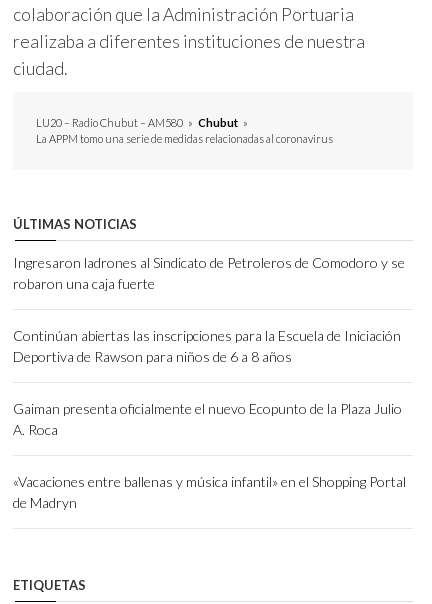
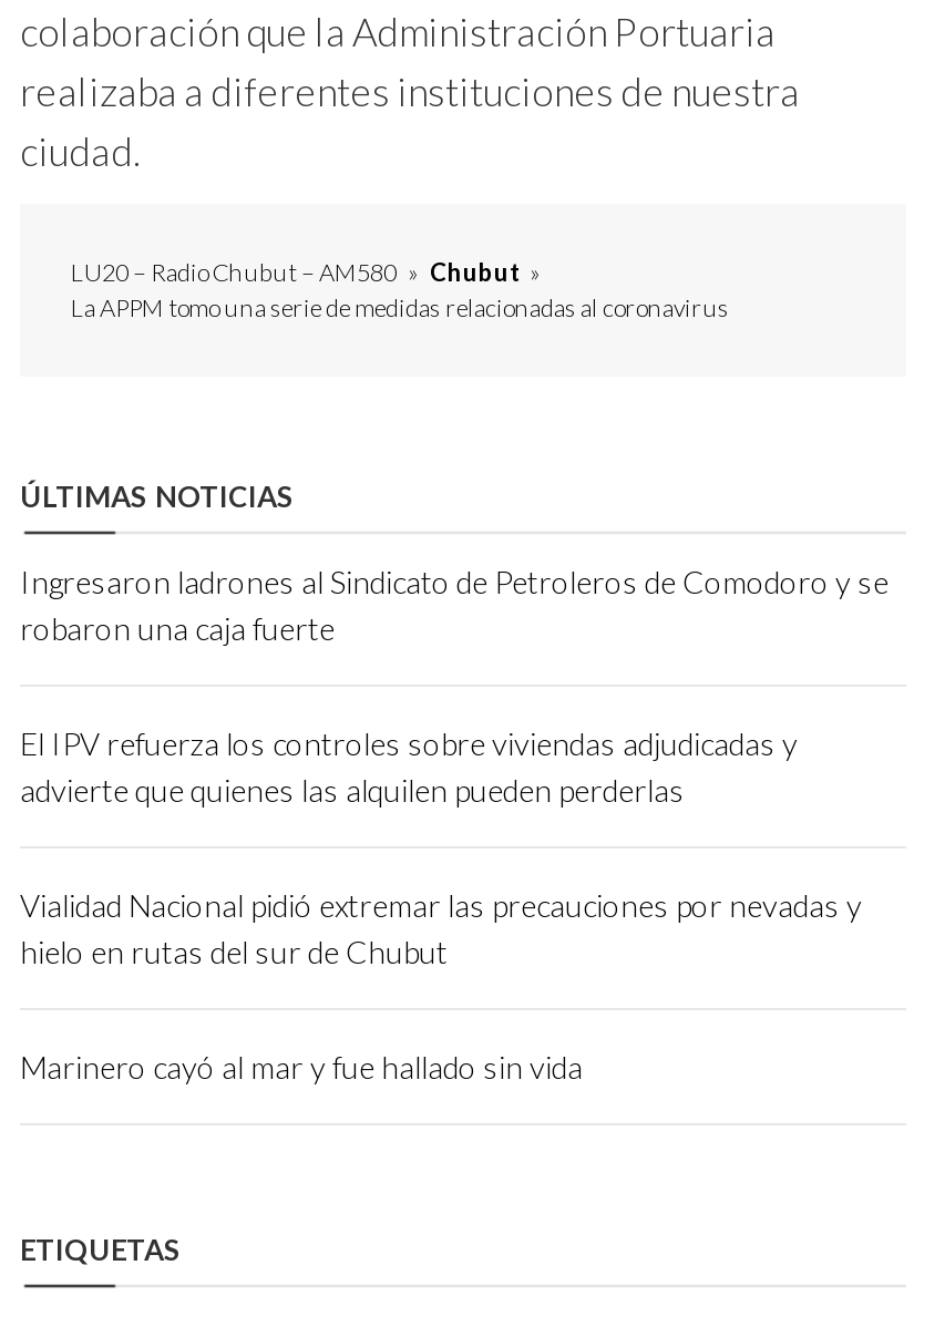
- Continúan abiertas las inscripciones para la Escuela de Iniciación
- Deportiva de Rawson para niños de 6 a 8 años
+ El IPV refuerza los controles sobre viviendas adjudicadas y
+ advierte que quienes las alquilen pueden perderlas

- Gaiman presenta oficialmente el nuevo Ecopunto de la Plaza Julio
- A. Roca
+ Vialidad Nacional pidió extremar las precauciones por nevadas y
+ hielo en rutas del sur de Chubut

- «Vacaciones entre ballenas y música infantil» en el Shopping Portal
- de Madryn
+ Marinero cayó al mar y fue hallado sin vida
